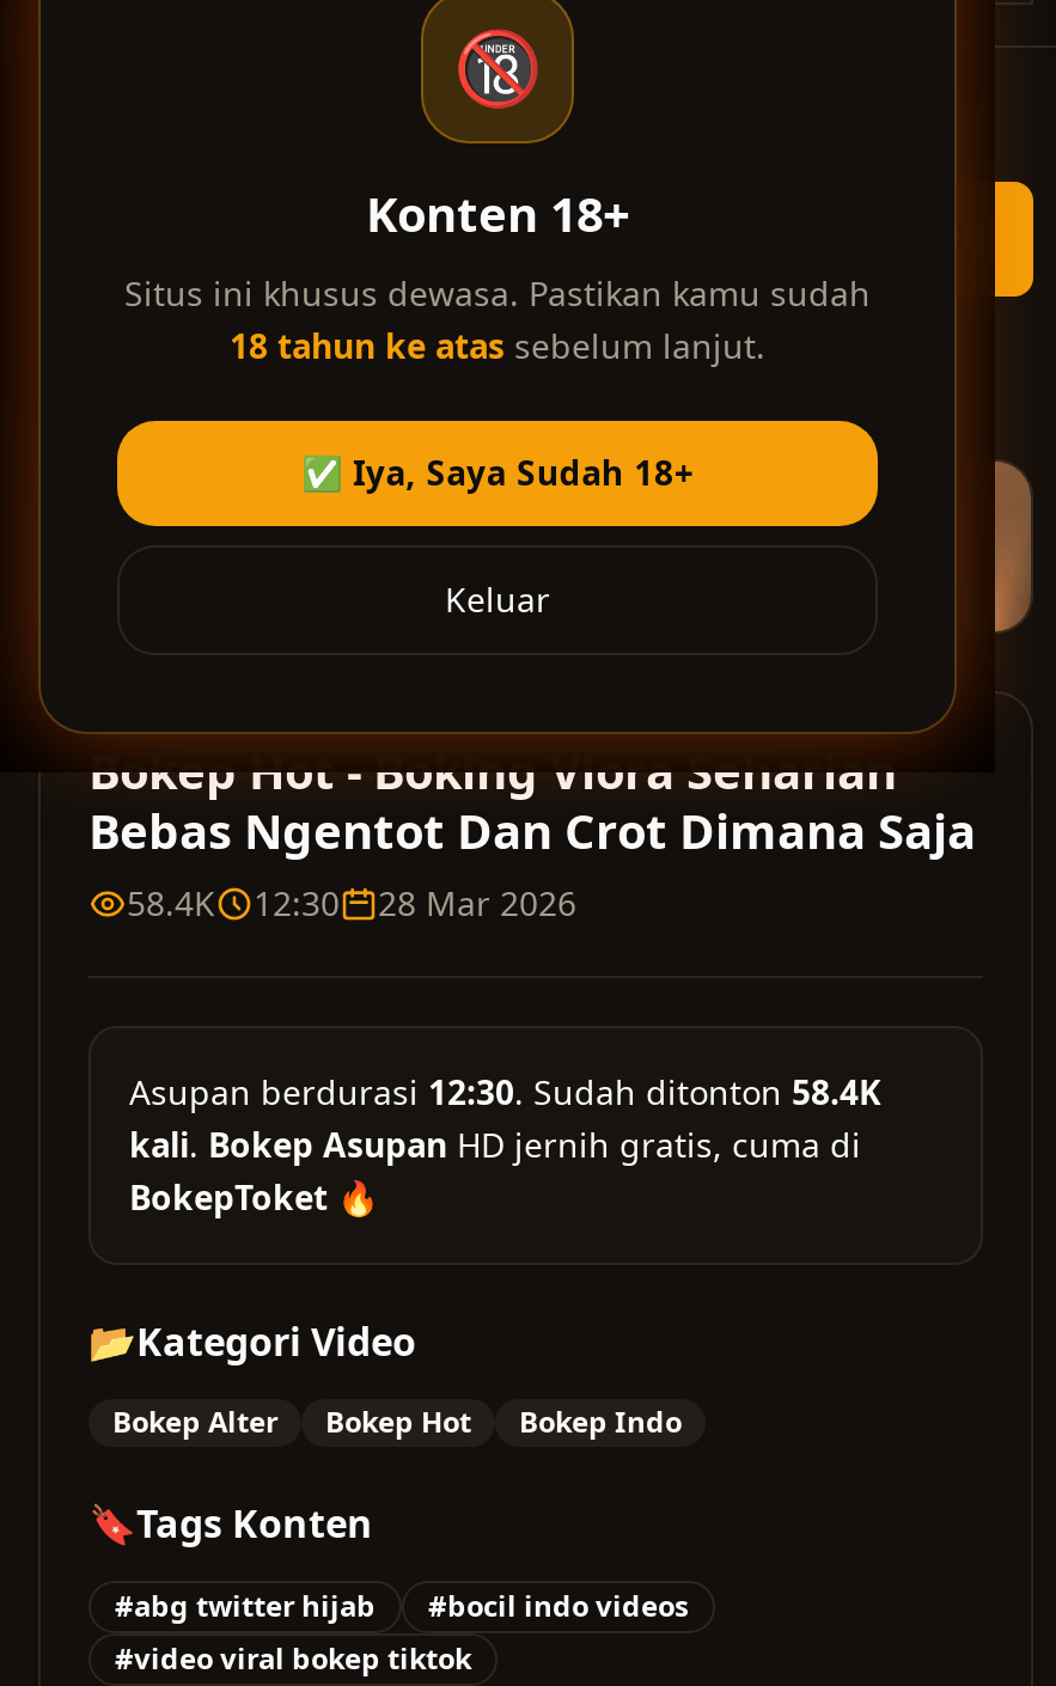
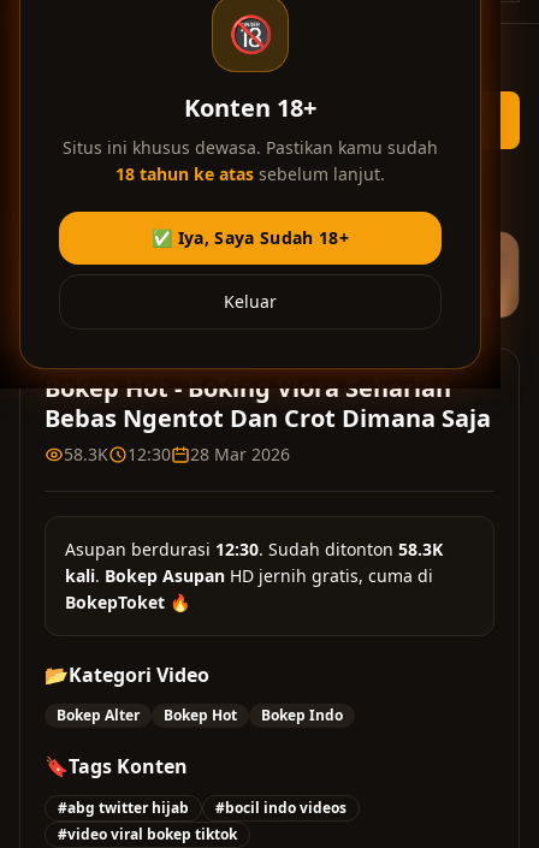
- 58.4K 12:30 28 Mar 2026
+ 58.3K 12:30 28 Mar 2026

- Asupan berdurasi 12:30. Sudah ditonton 58.4K
+ Asupan berdurasi 12:30. Sudah ditonton 58.3K
